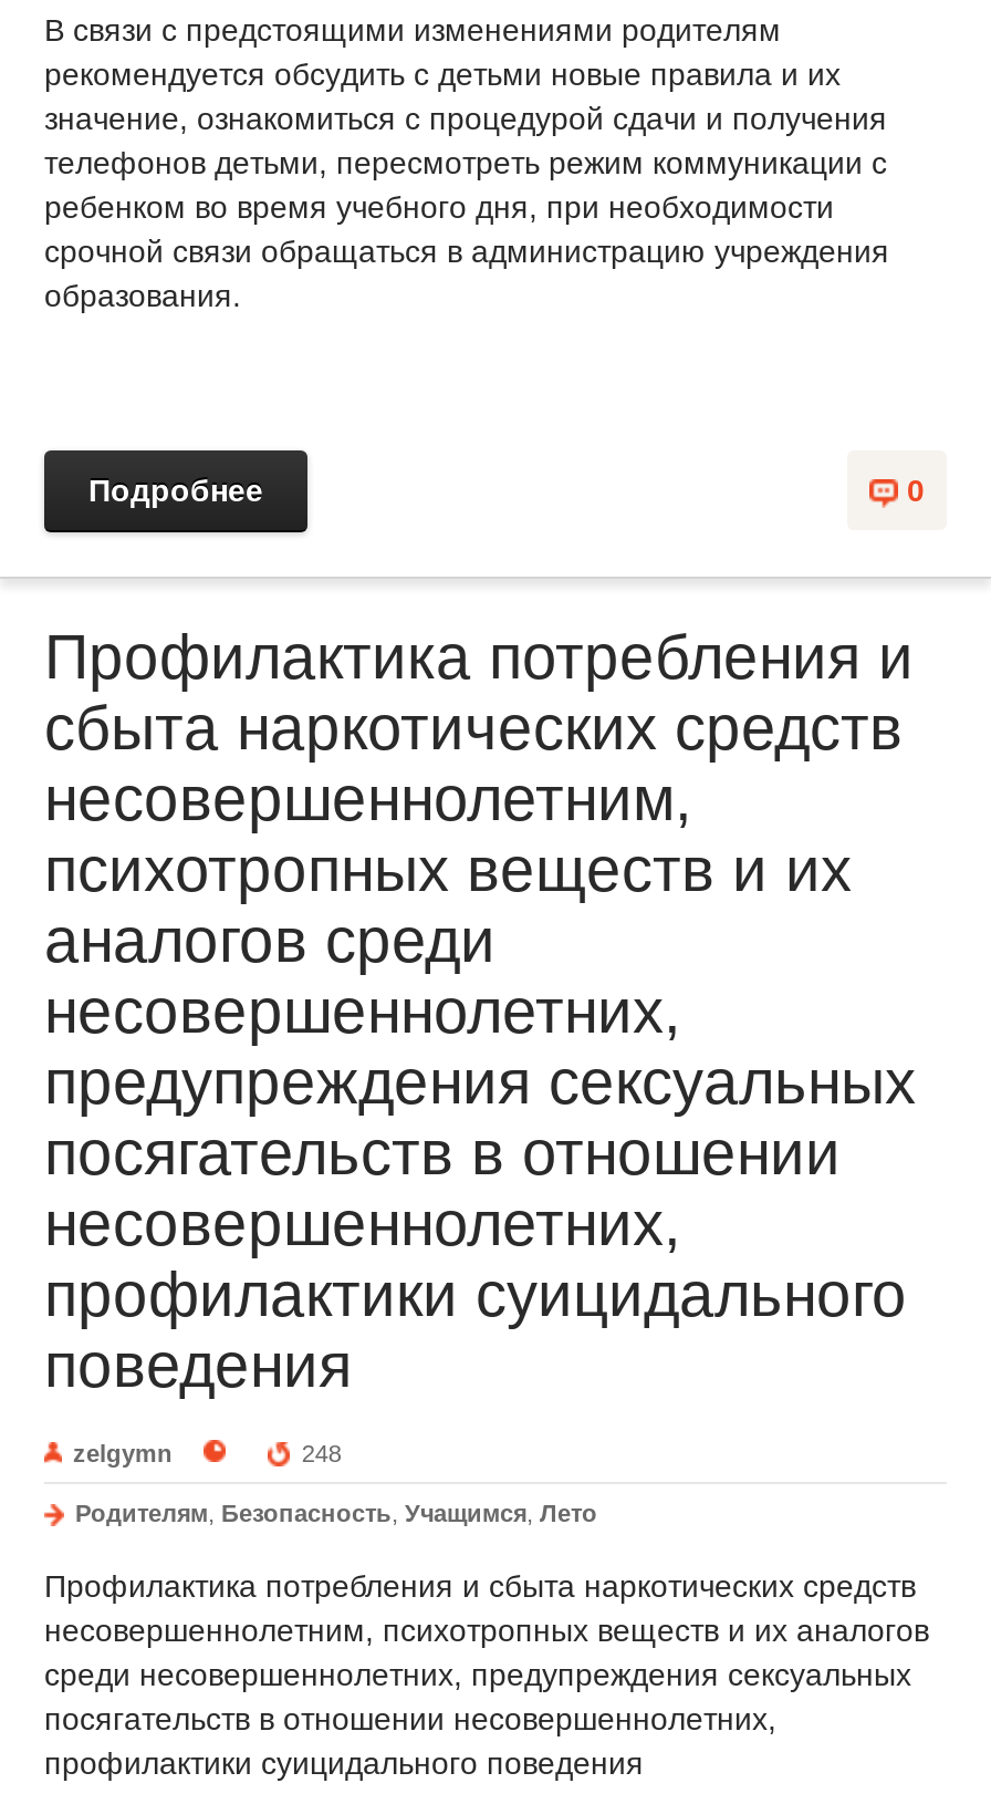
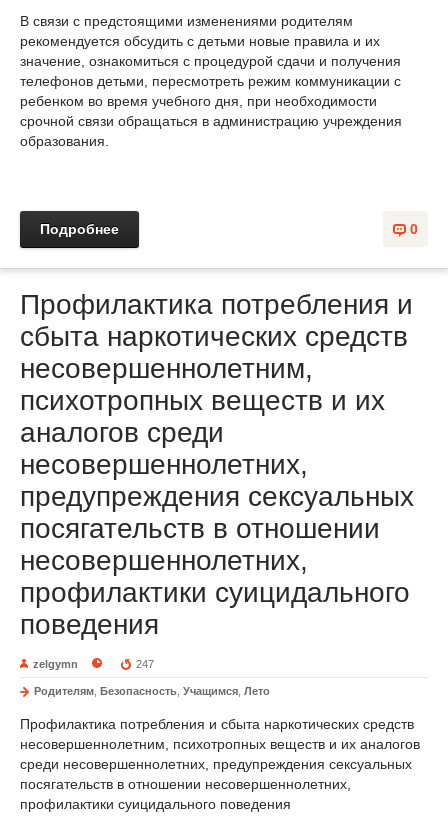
- 248
+ 247
